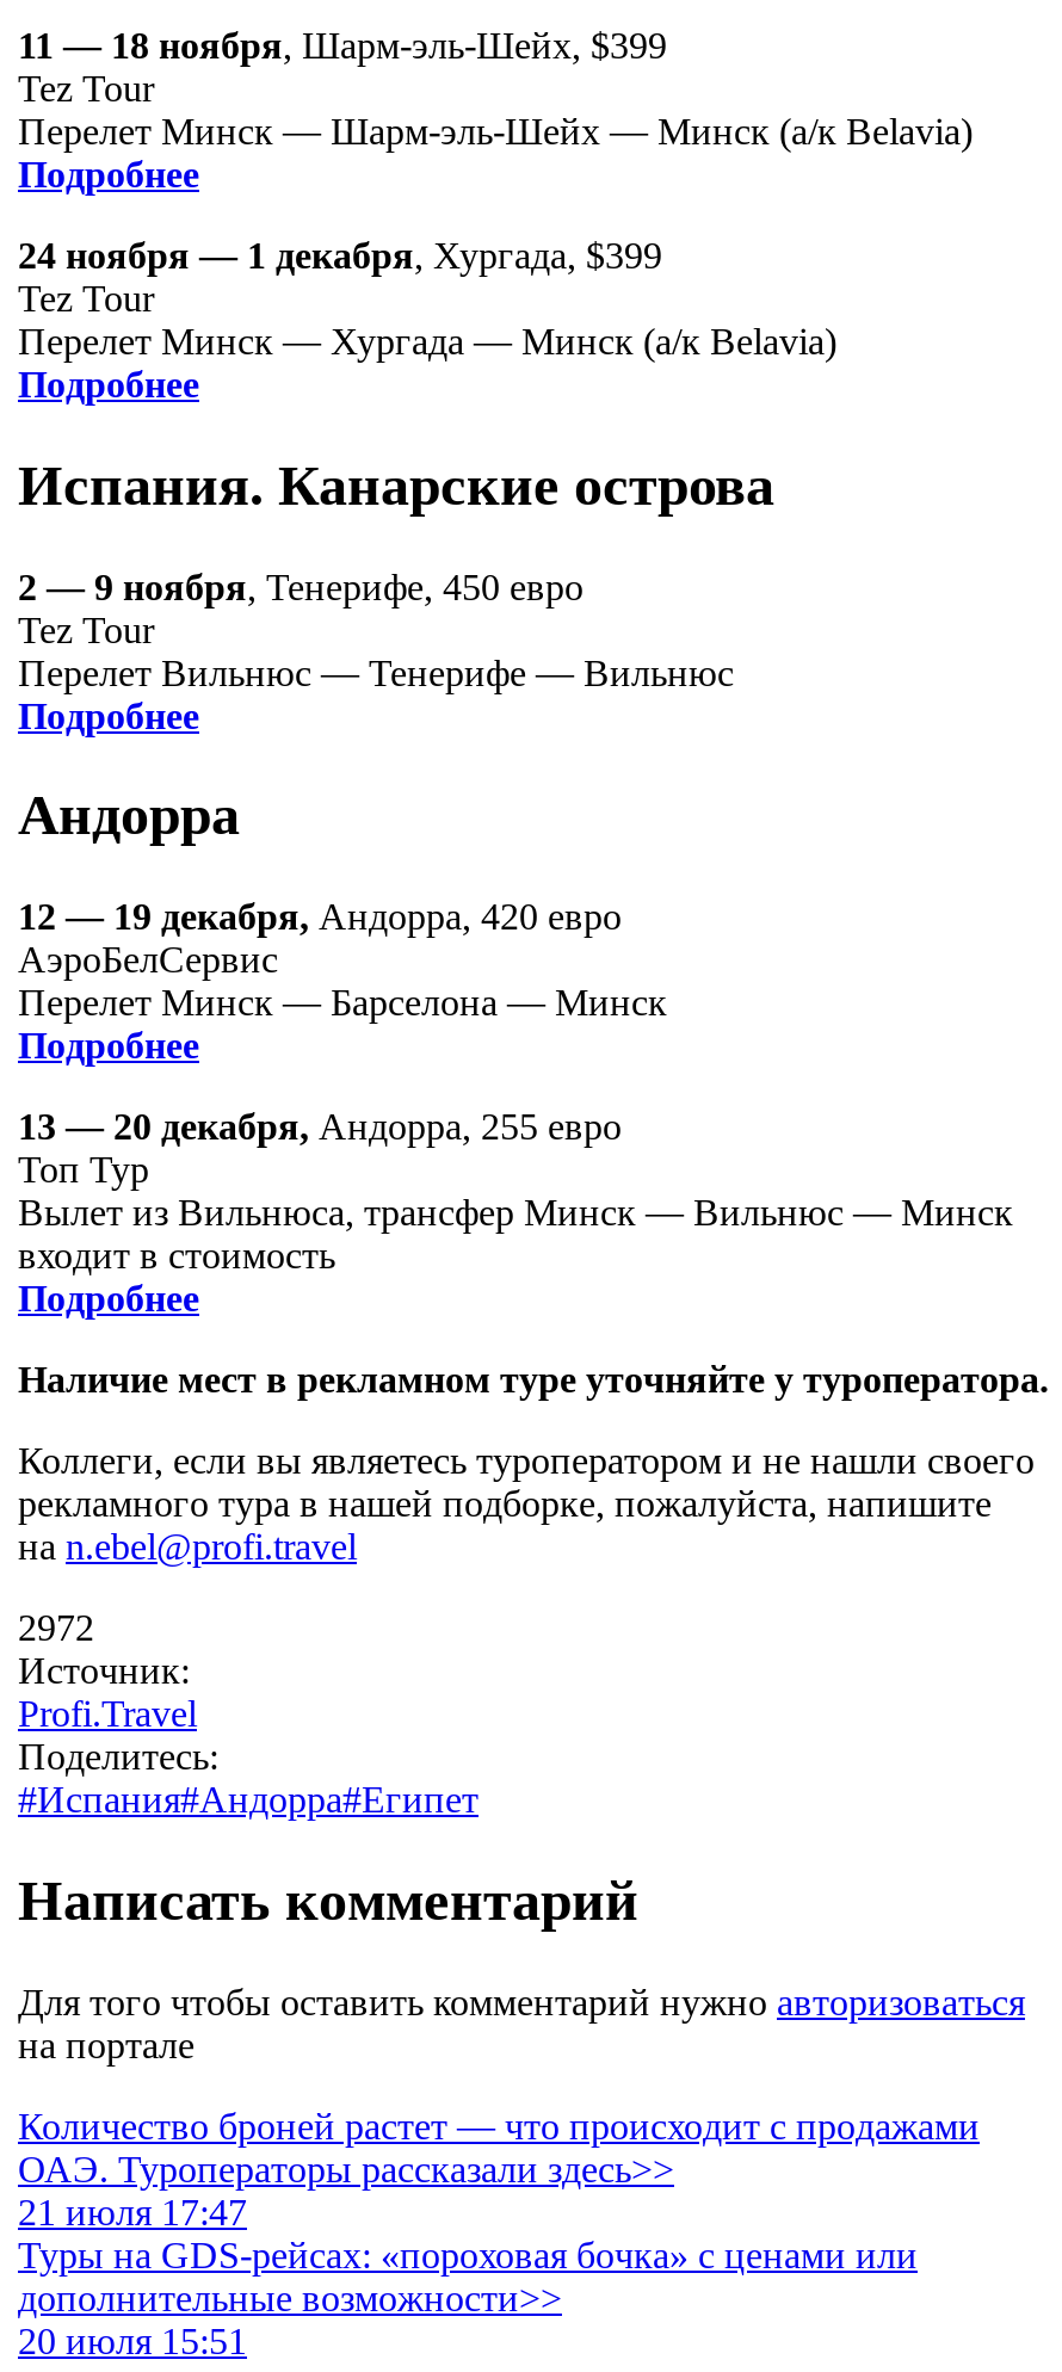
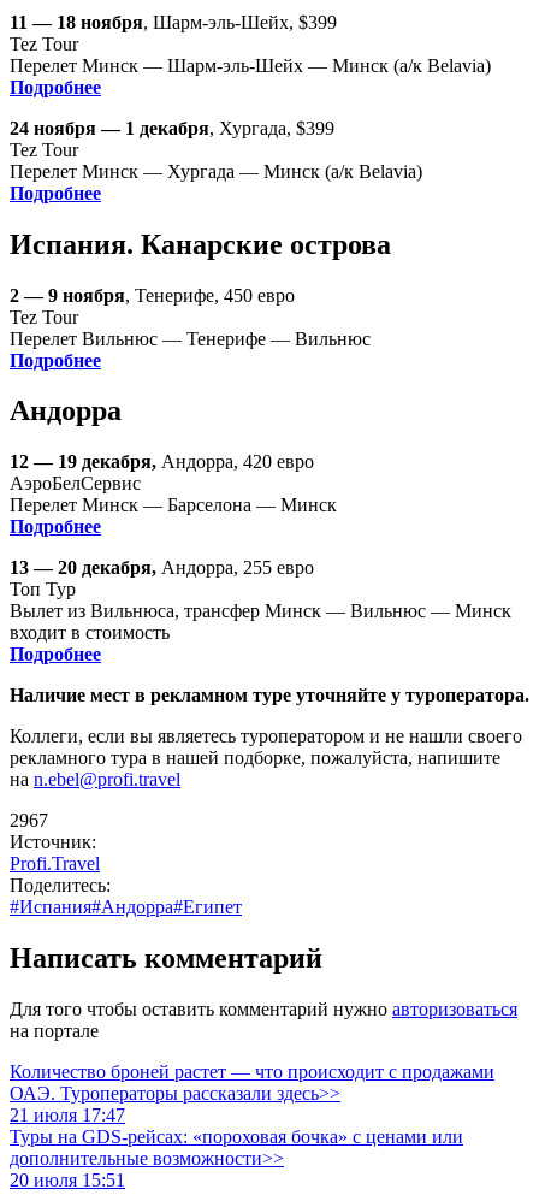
- 2972
+ 2967
